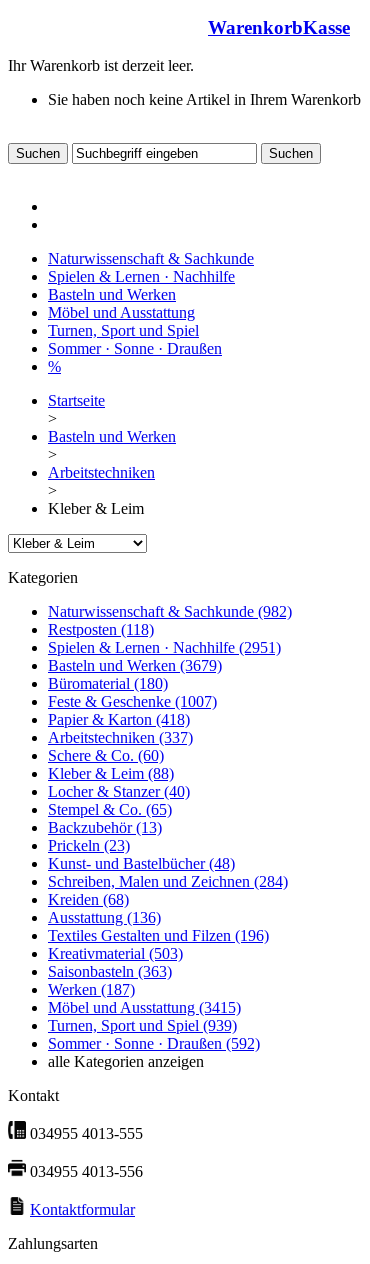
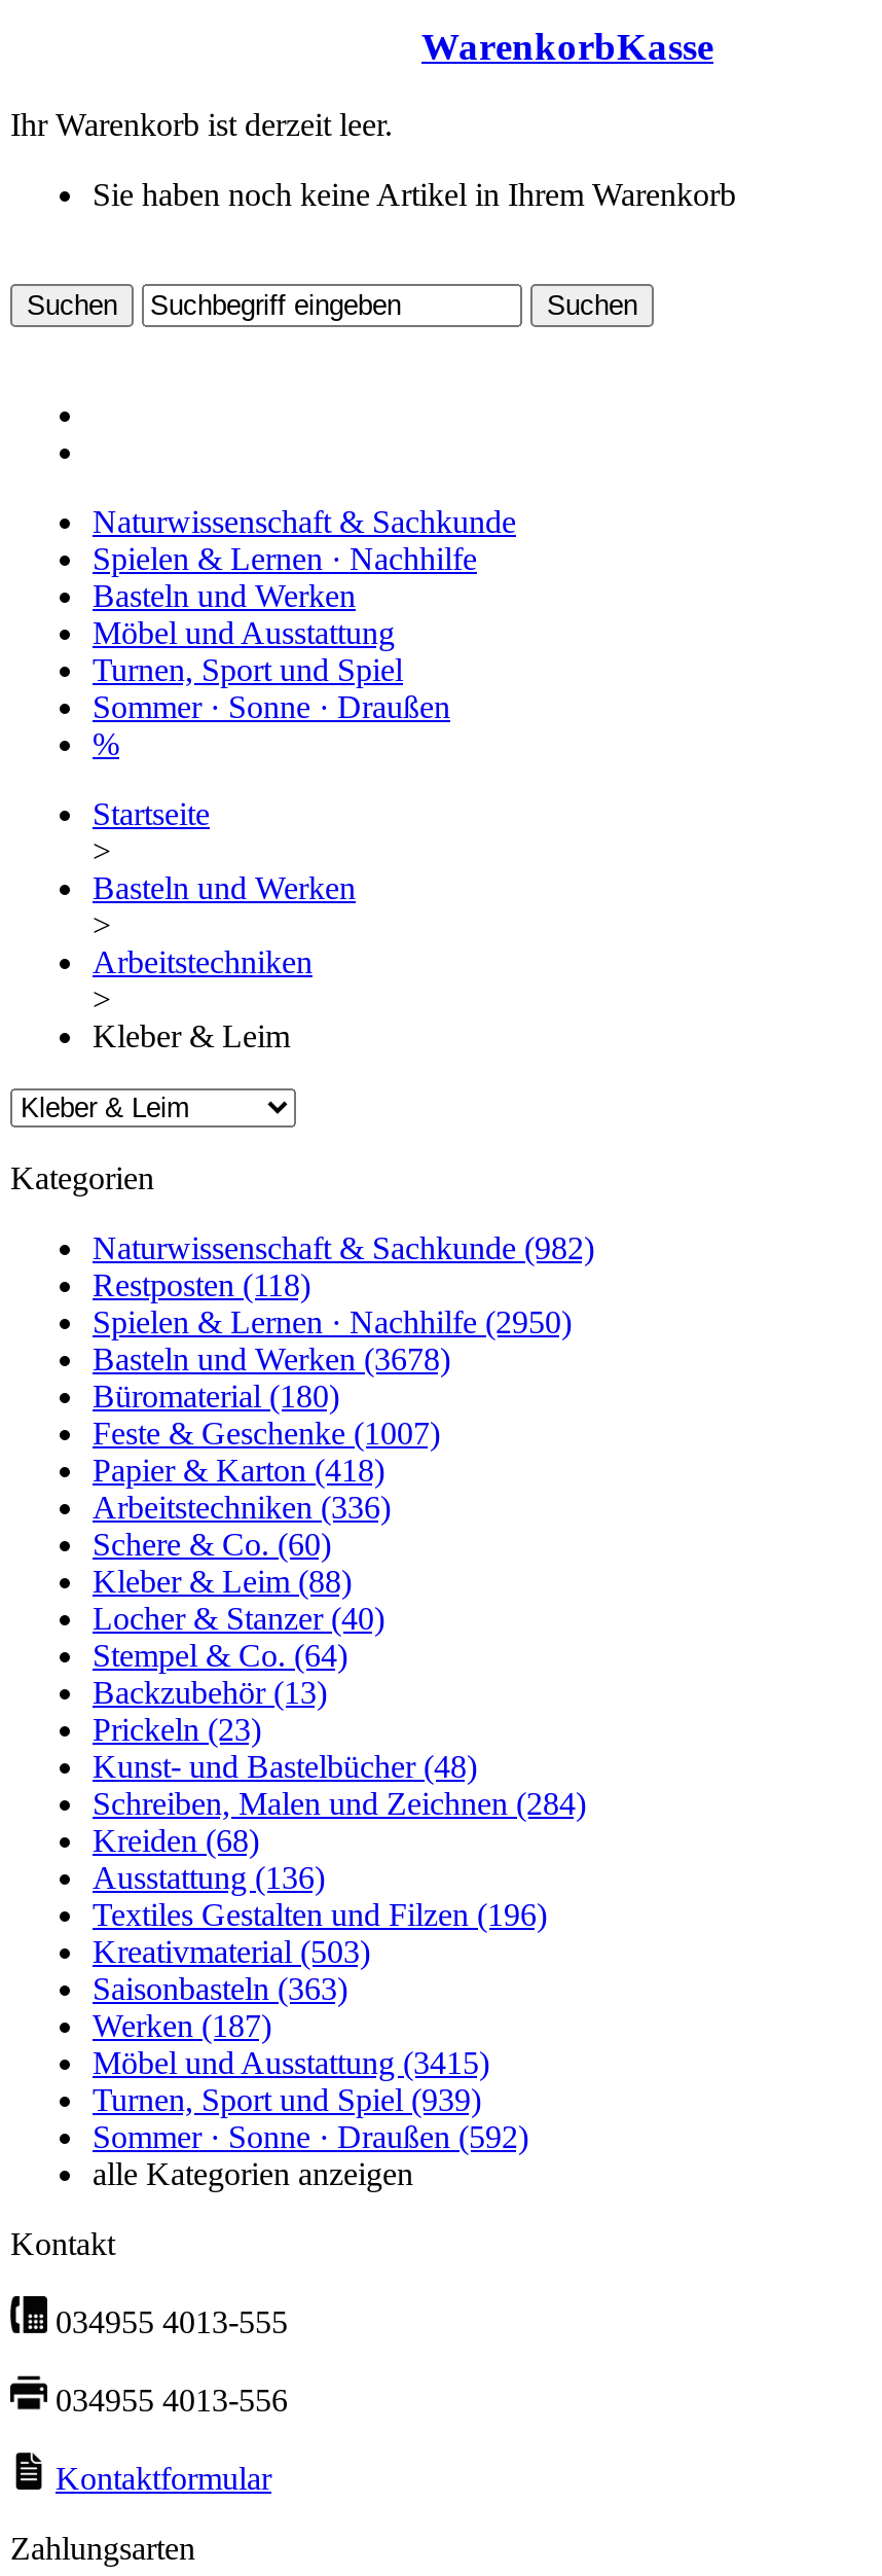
- Spielen & Lernen · Nachhilfe (2951)
+ Spielen & Lernen · Nachhilfe (2950)

- Basteln und Werken (3679)
+ Basteln und Werken (3678)

- Arbeitstechniken (337)
+ Arbeitstechniken (336)

- Stempel & Co. (65)
+ Stempel & Co. (64)
